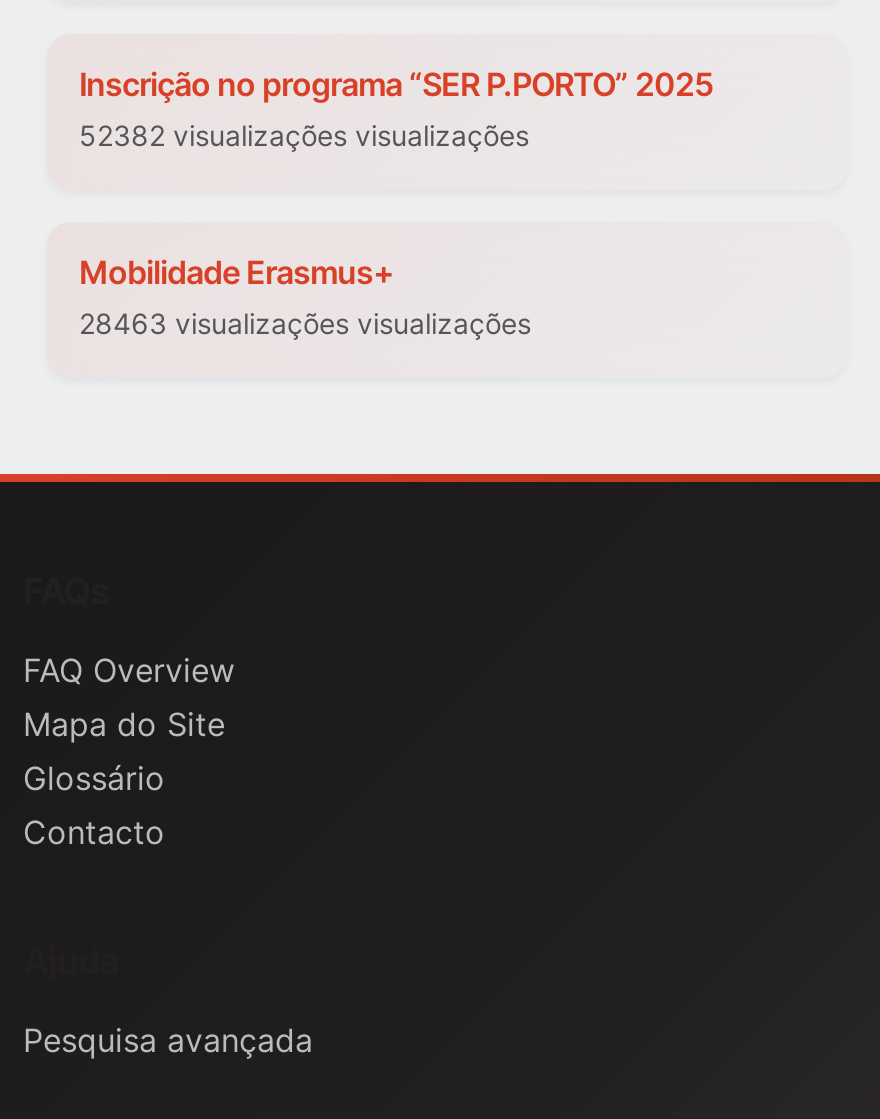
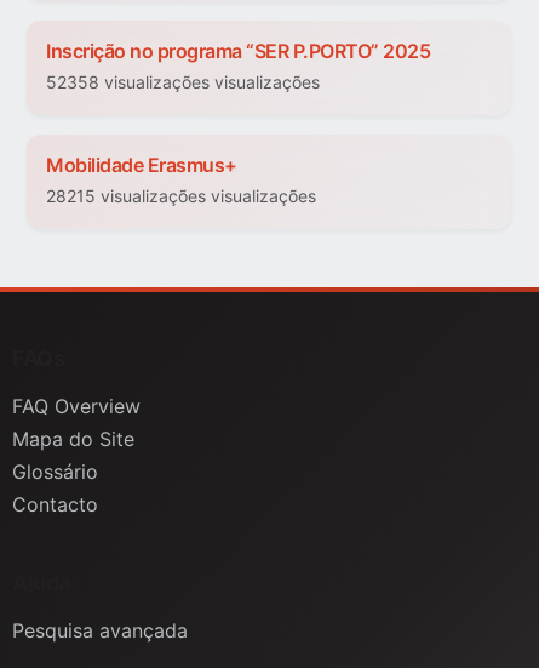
- 52382 visualizações visualizações
+ 52358 visualizações visualizações

- 28463 visualizações visualizações
+ 28215 visualizações visualizações
